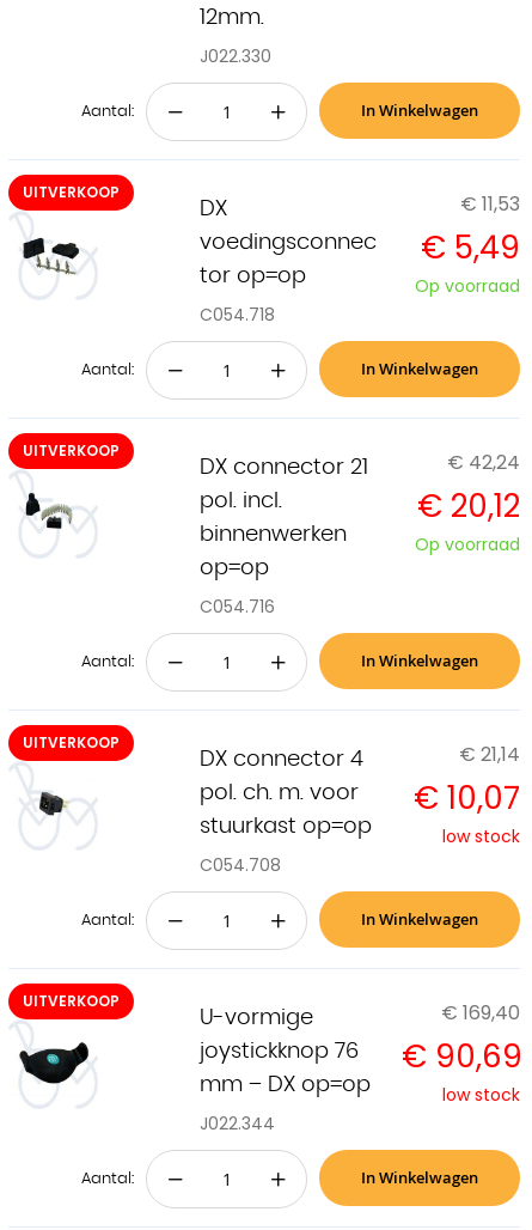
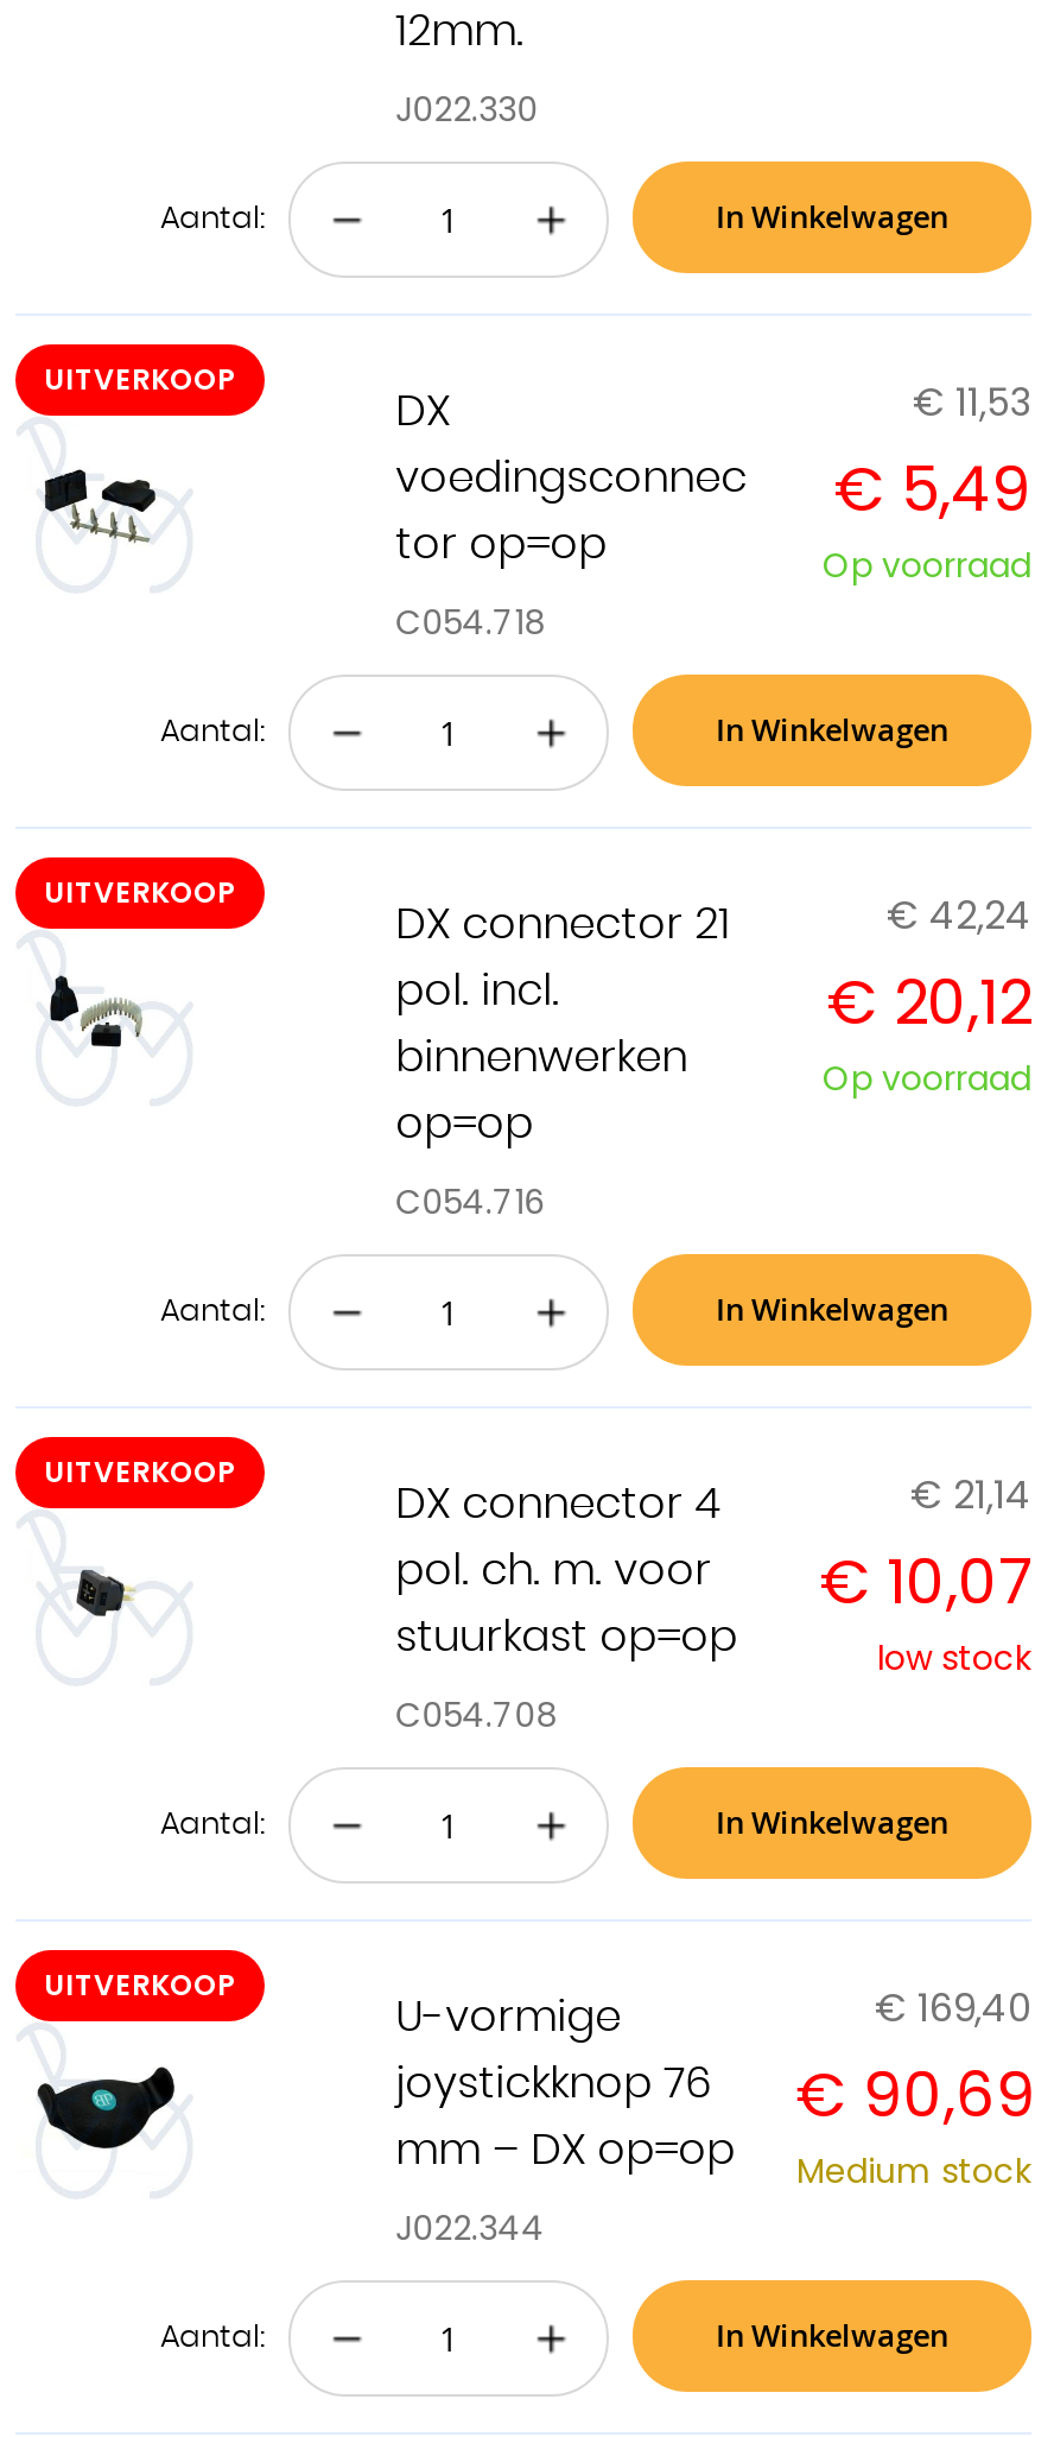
- low stock
+ Medium stock
